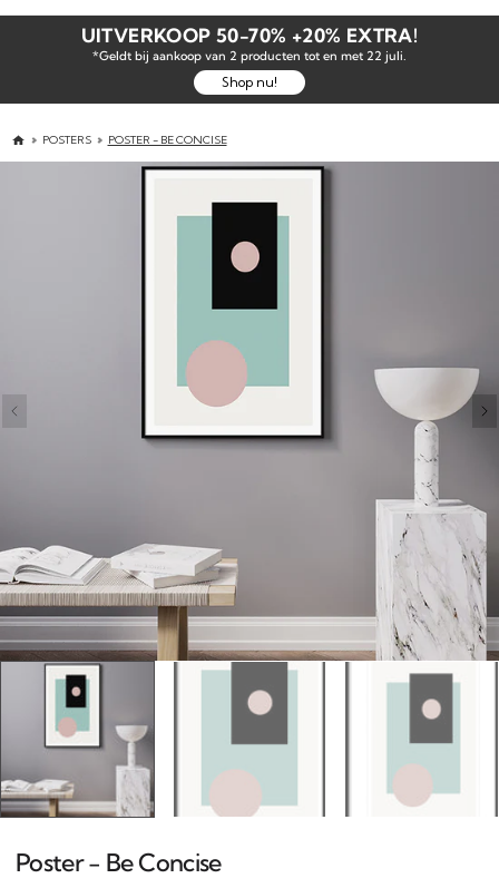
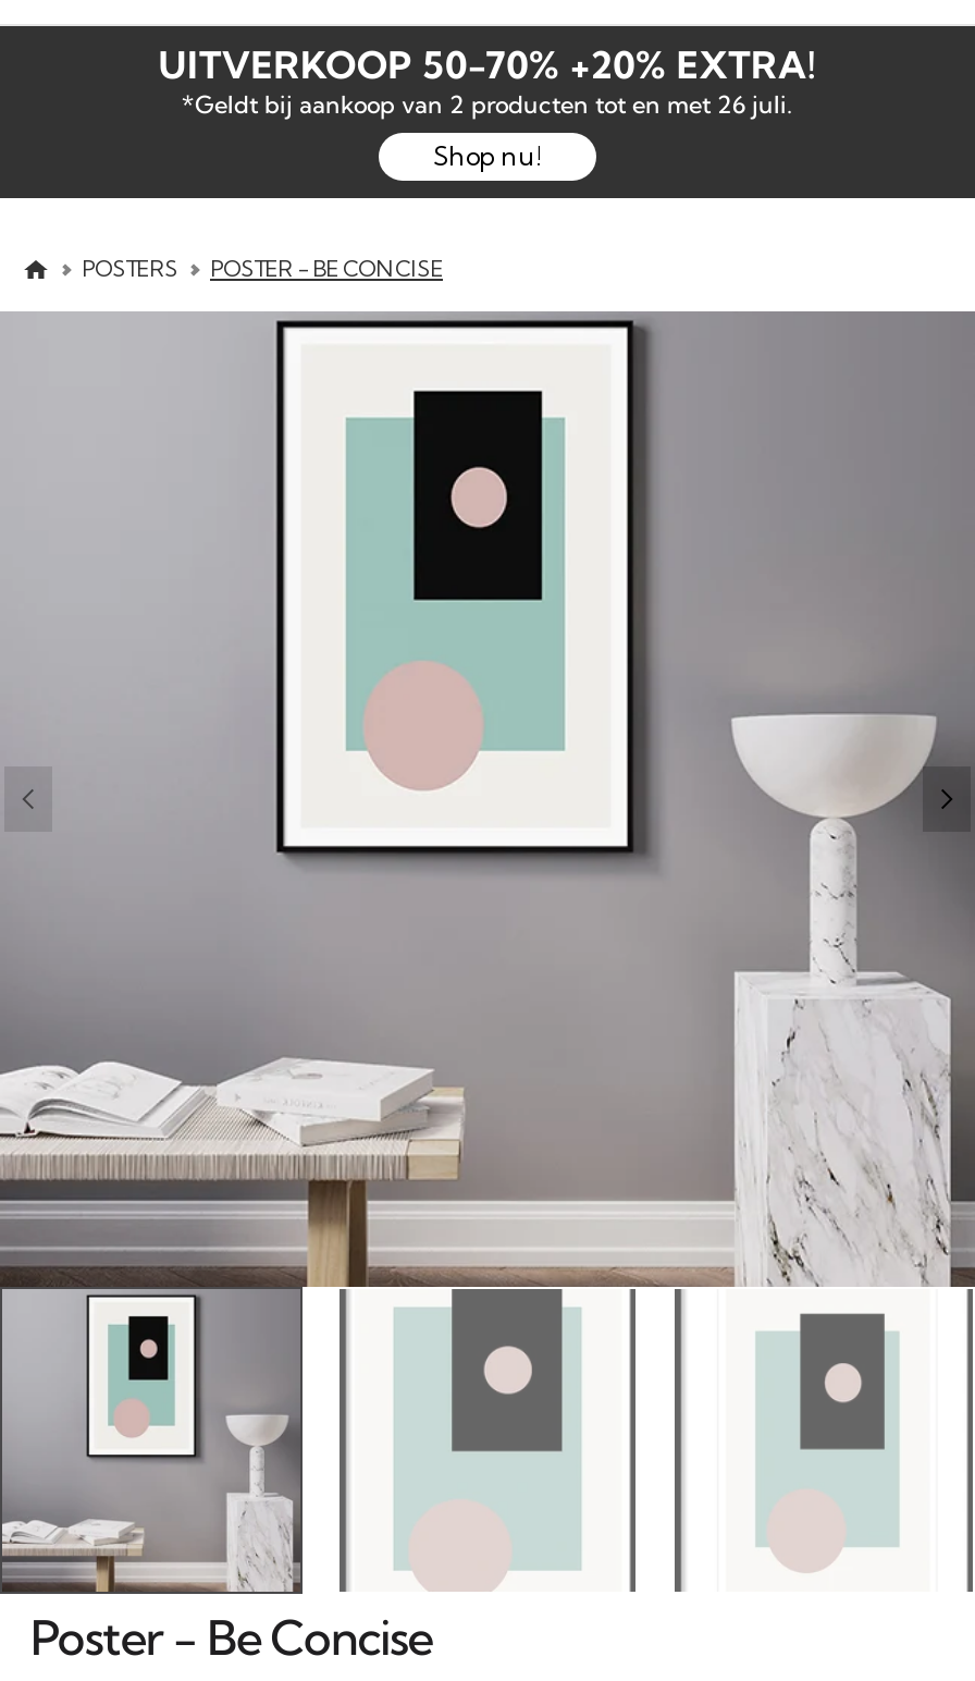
- *Geldt bij aankoop van 2 producten tot en met 22 juli.
+ *Geldt bij aankoop van 2 producten tot en met 26 juli.
